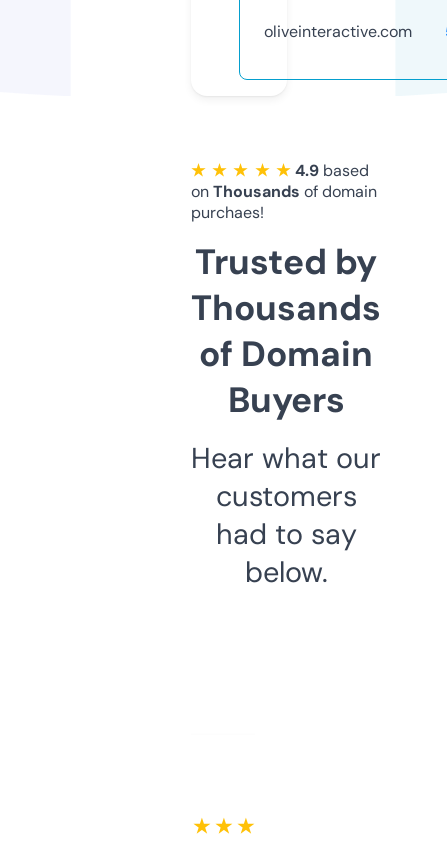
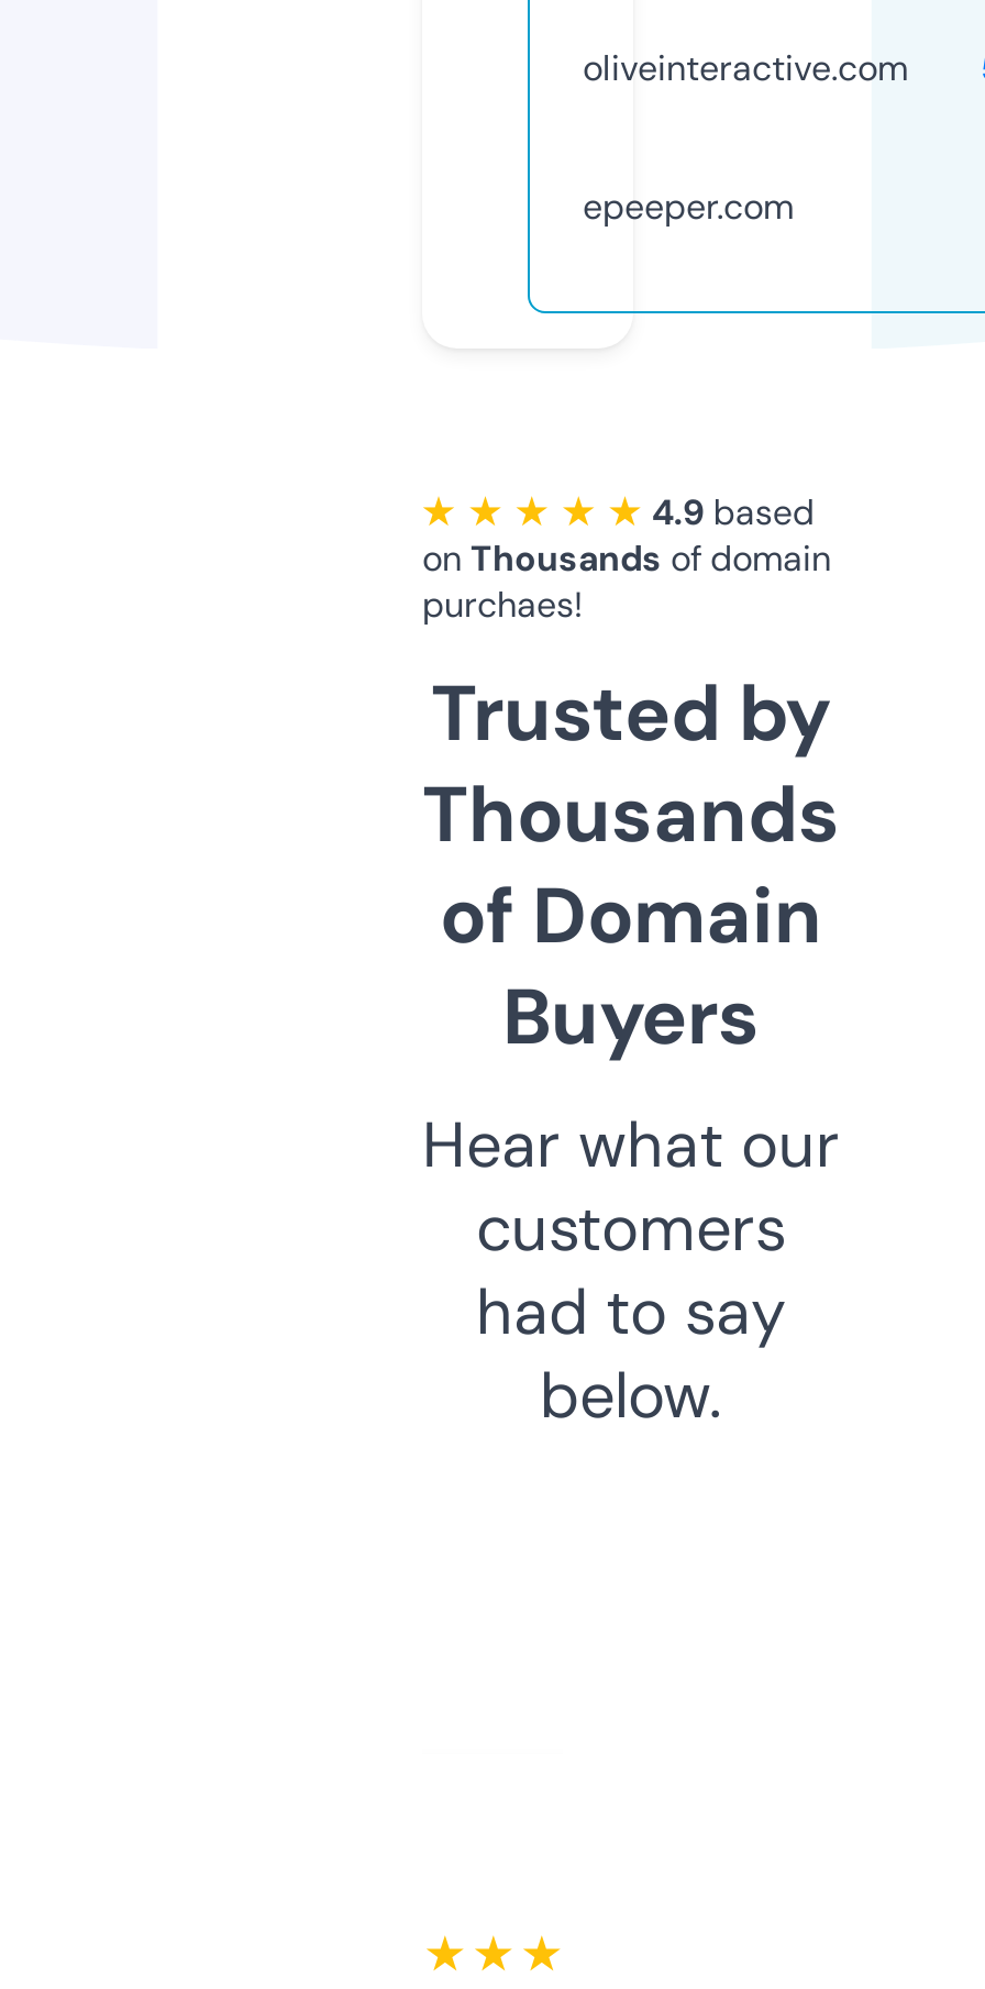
+ epeeper.com
